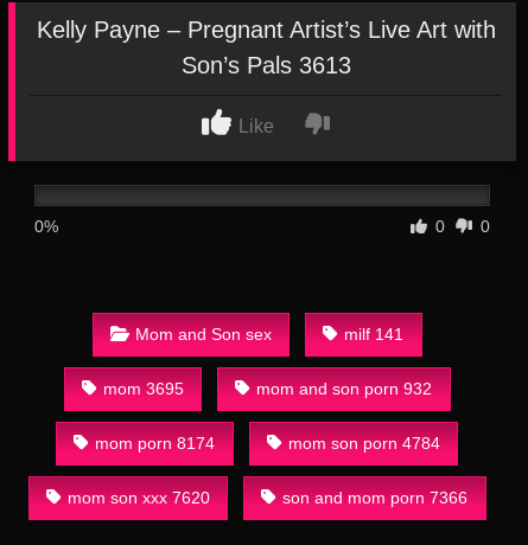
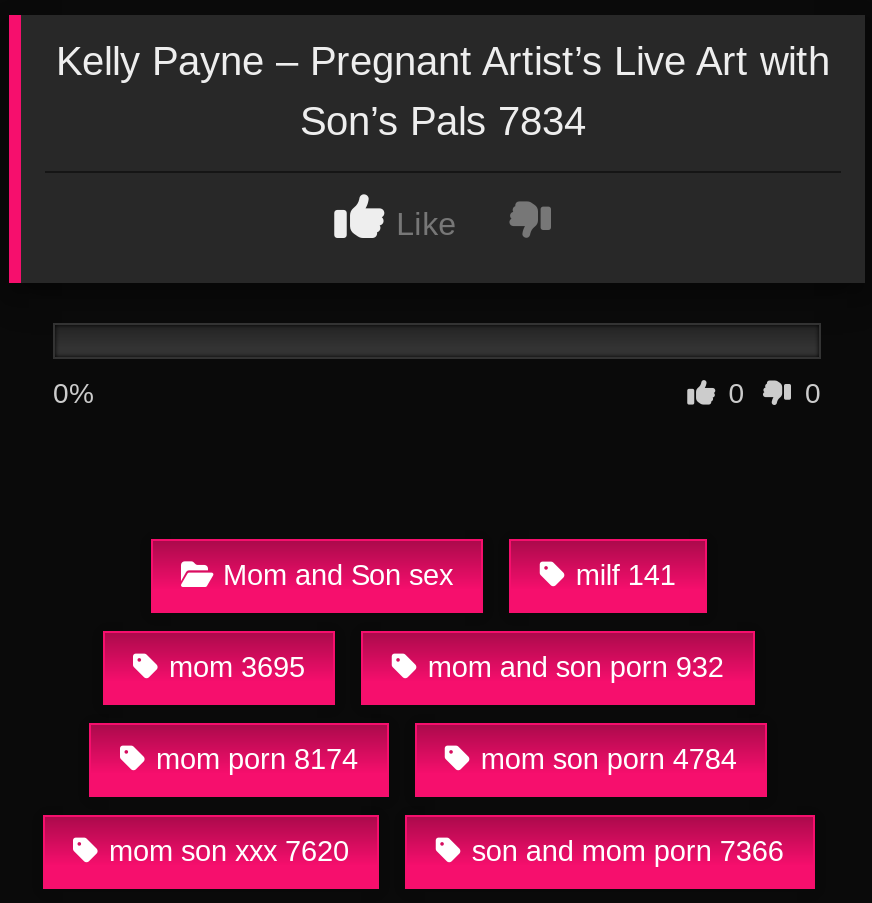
- Son’s Pals 3613
+ Son’s Pals 7834
